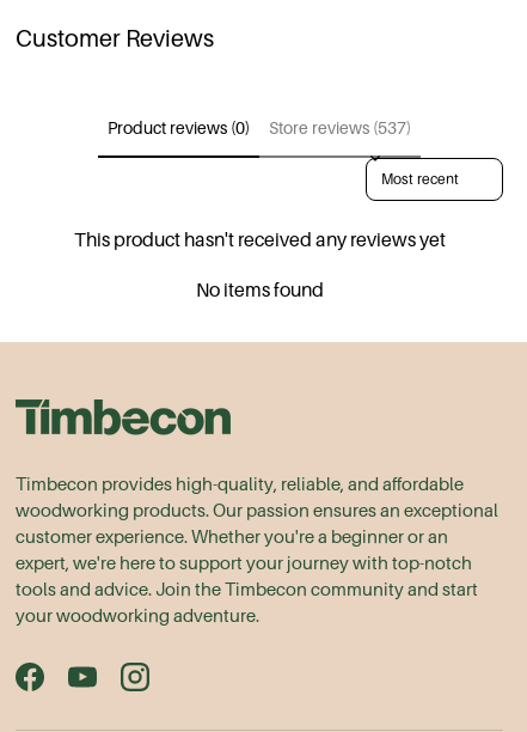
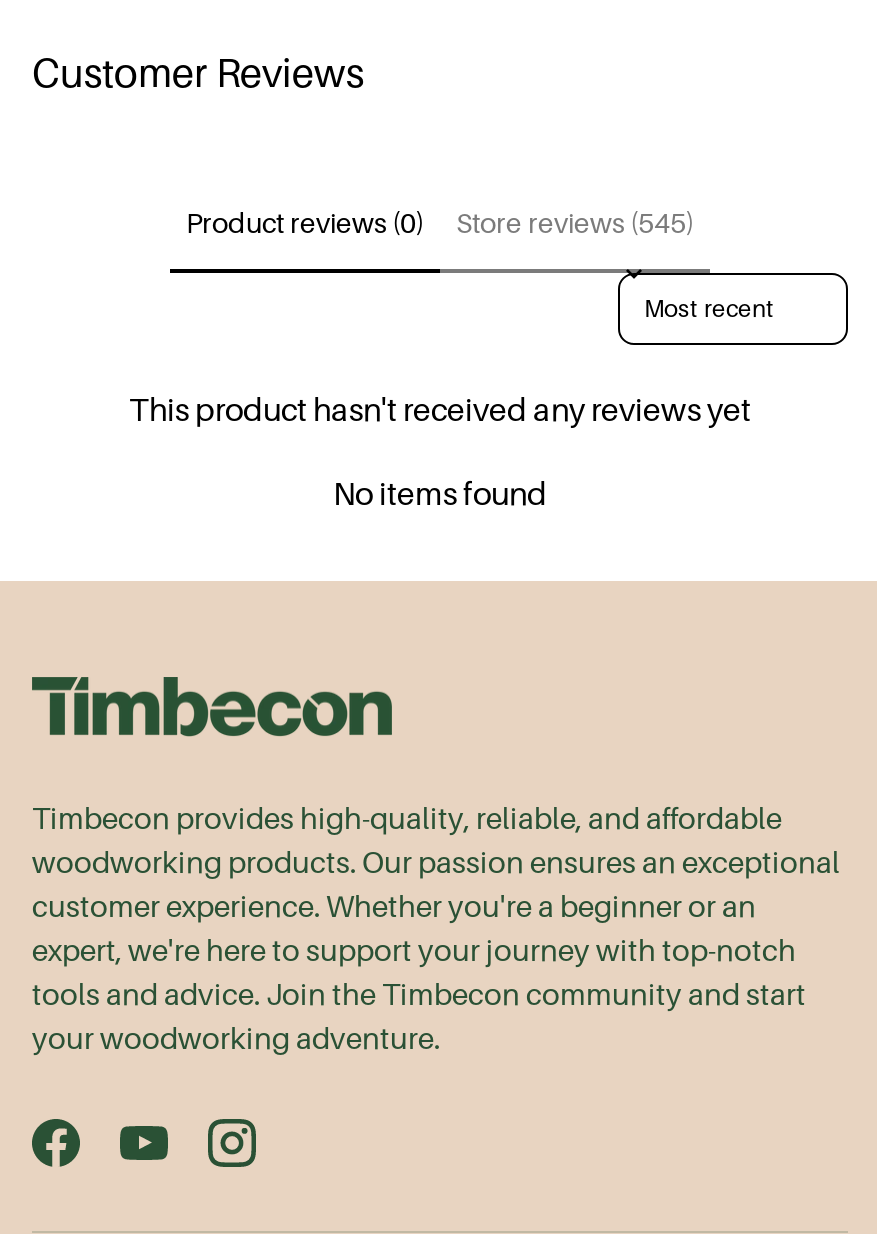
- Store reviews (537)
+ Store reviews (545)
